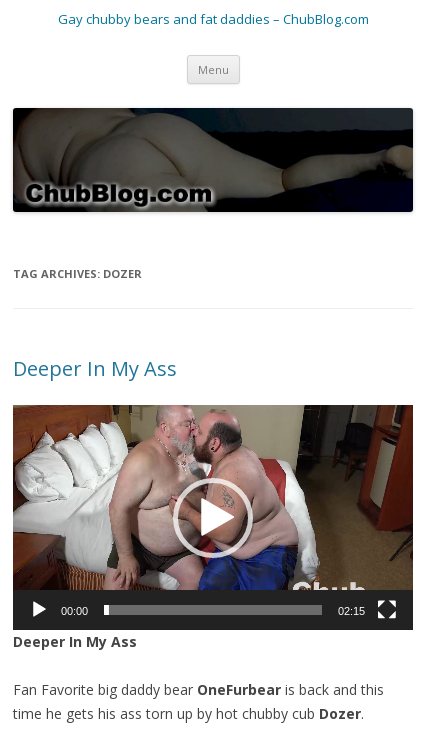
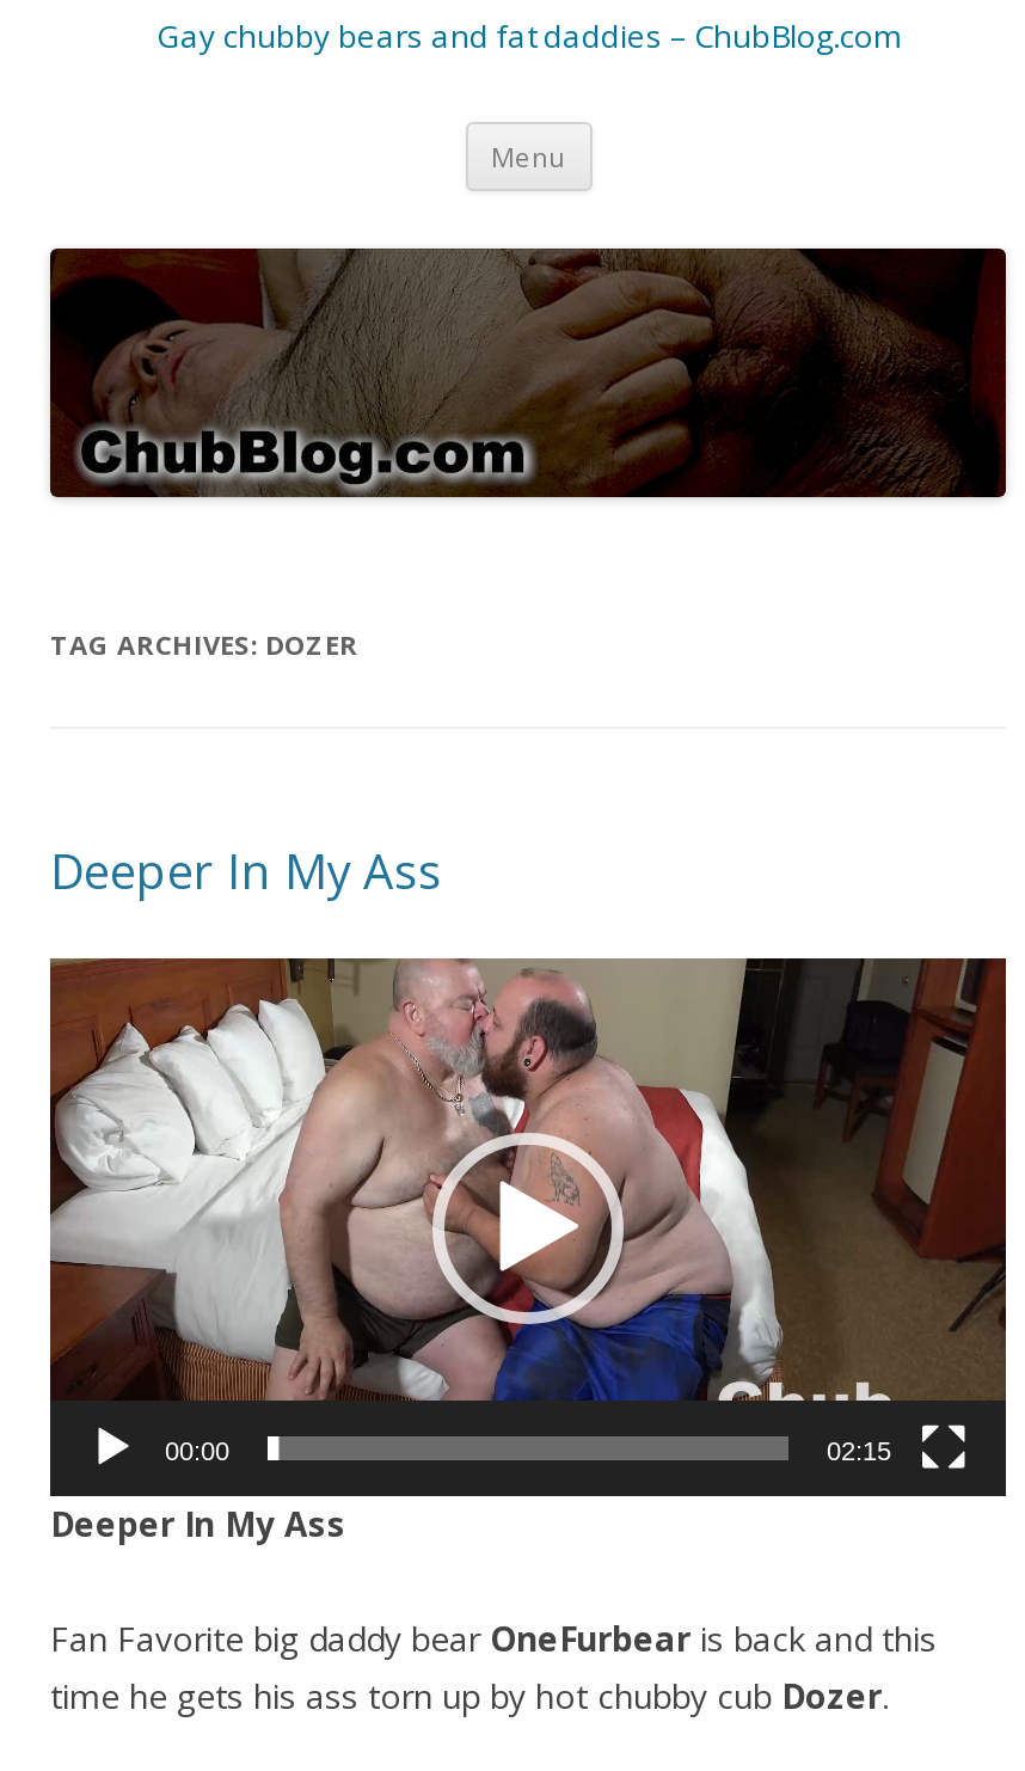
- [image]
+ [image]
